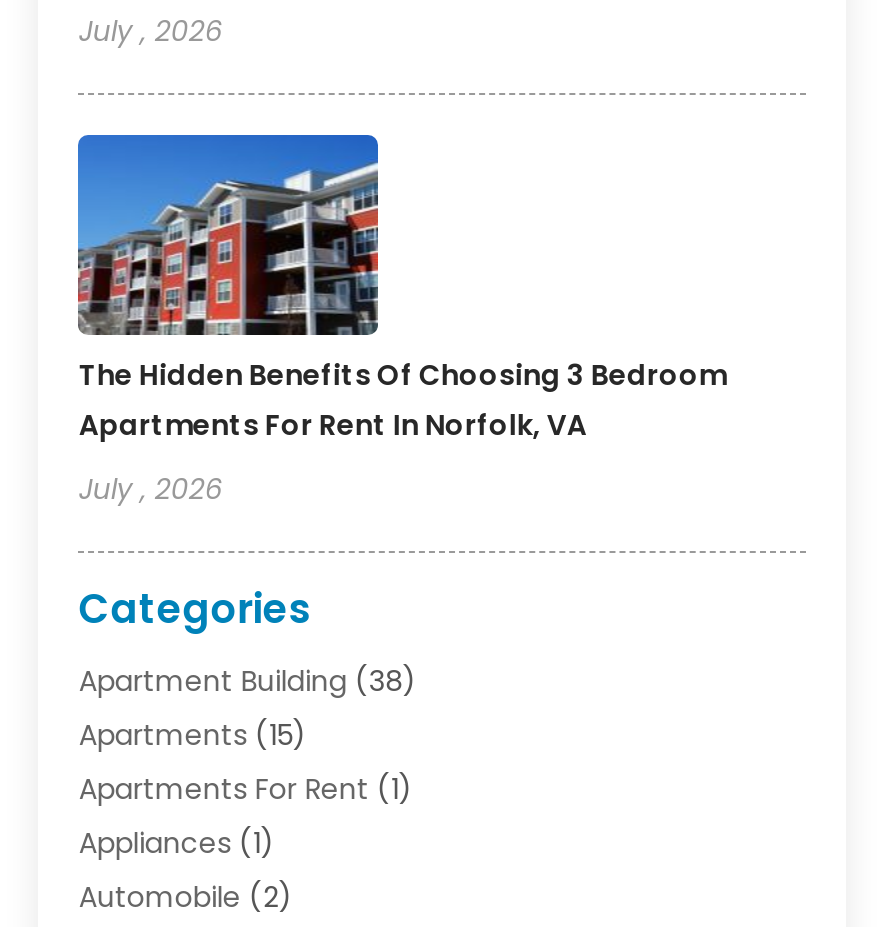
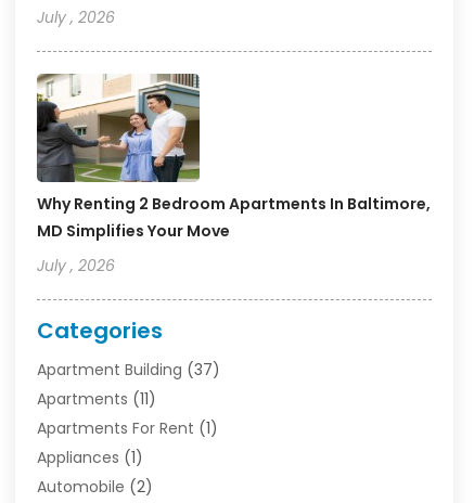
- [image]
- The Hidden Benefits Of Choosing 3 Bedroom
- Apartments For Rent In Norfolk, VA
+ [image]
+ Why Renting 2 Bedroom Apartments In Baltimore,
+ MD Simplifies Your Move

- Apartment Building (38)
+ Apartment Building (37)

- Apartments (15)
+ Apartments (11)
